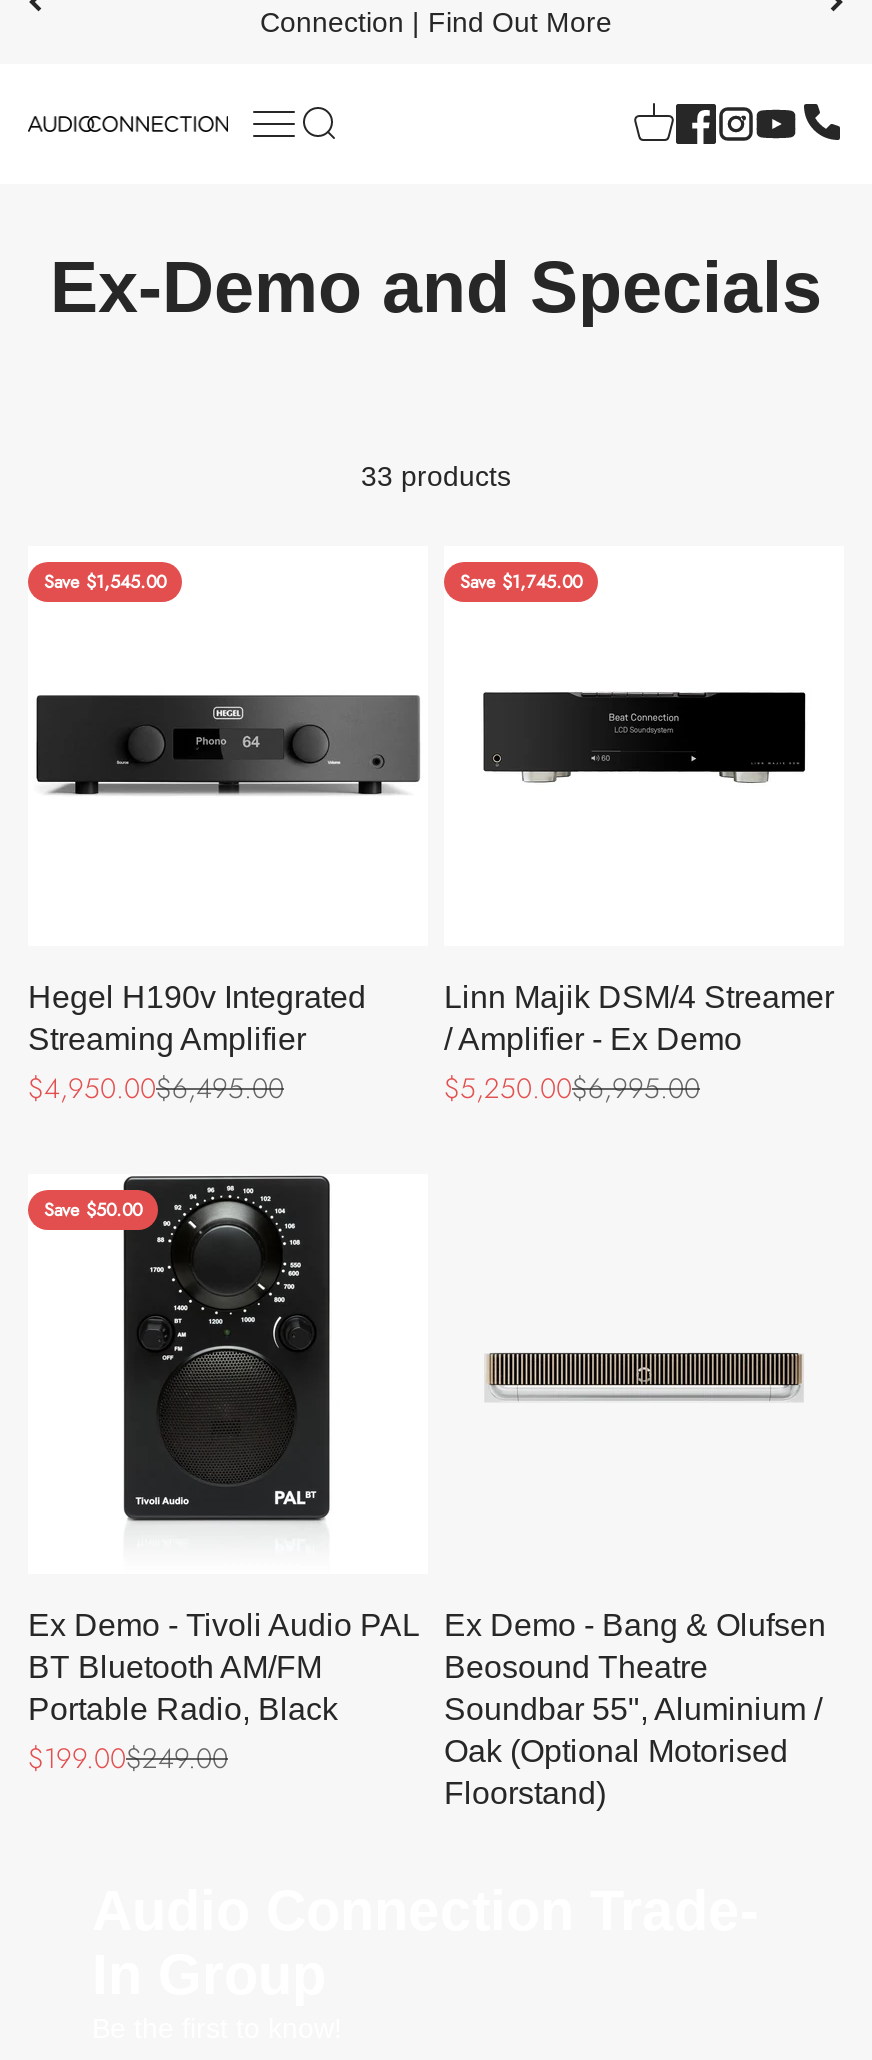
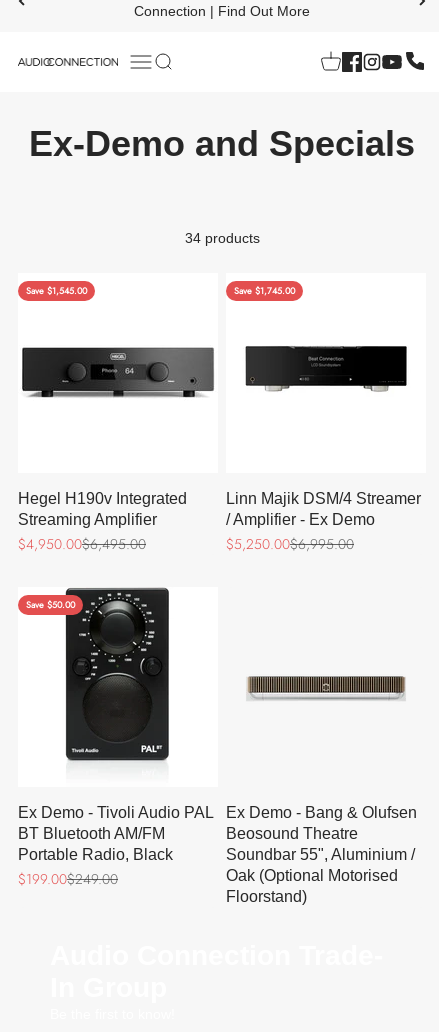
- 33 products
+ 34 products
